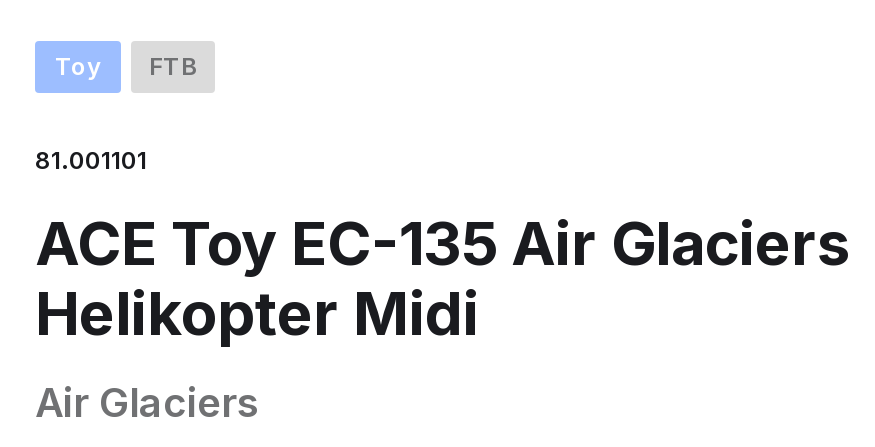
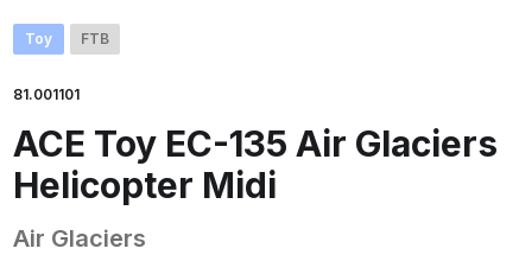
- Helikopter Midi
+ Helicopter Midi
